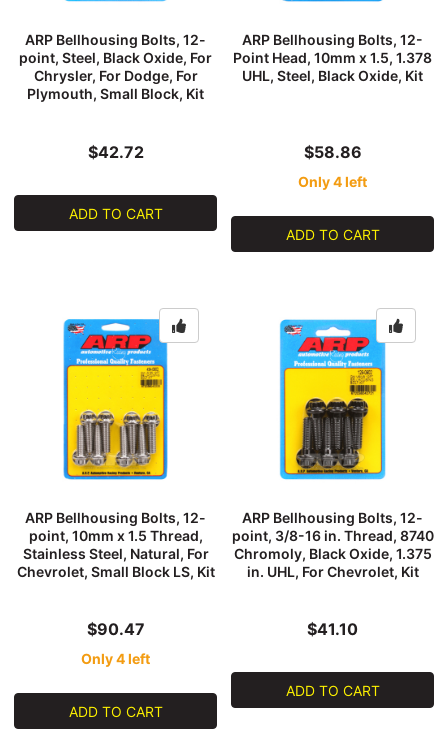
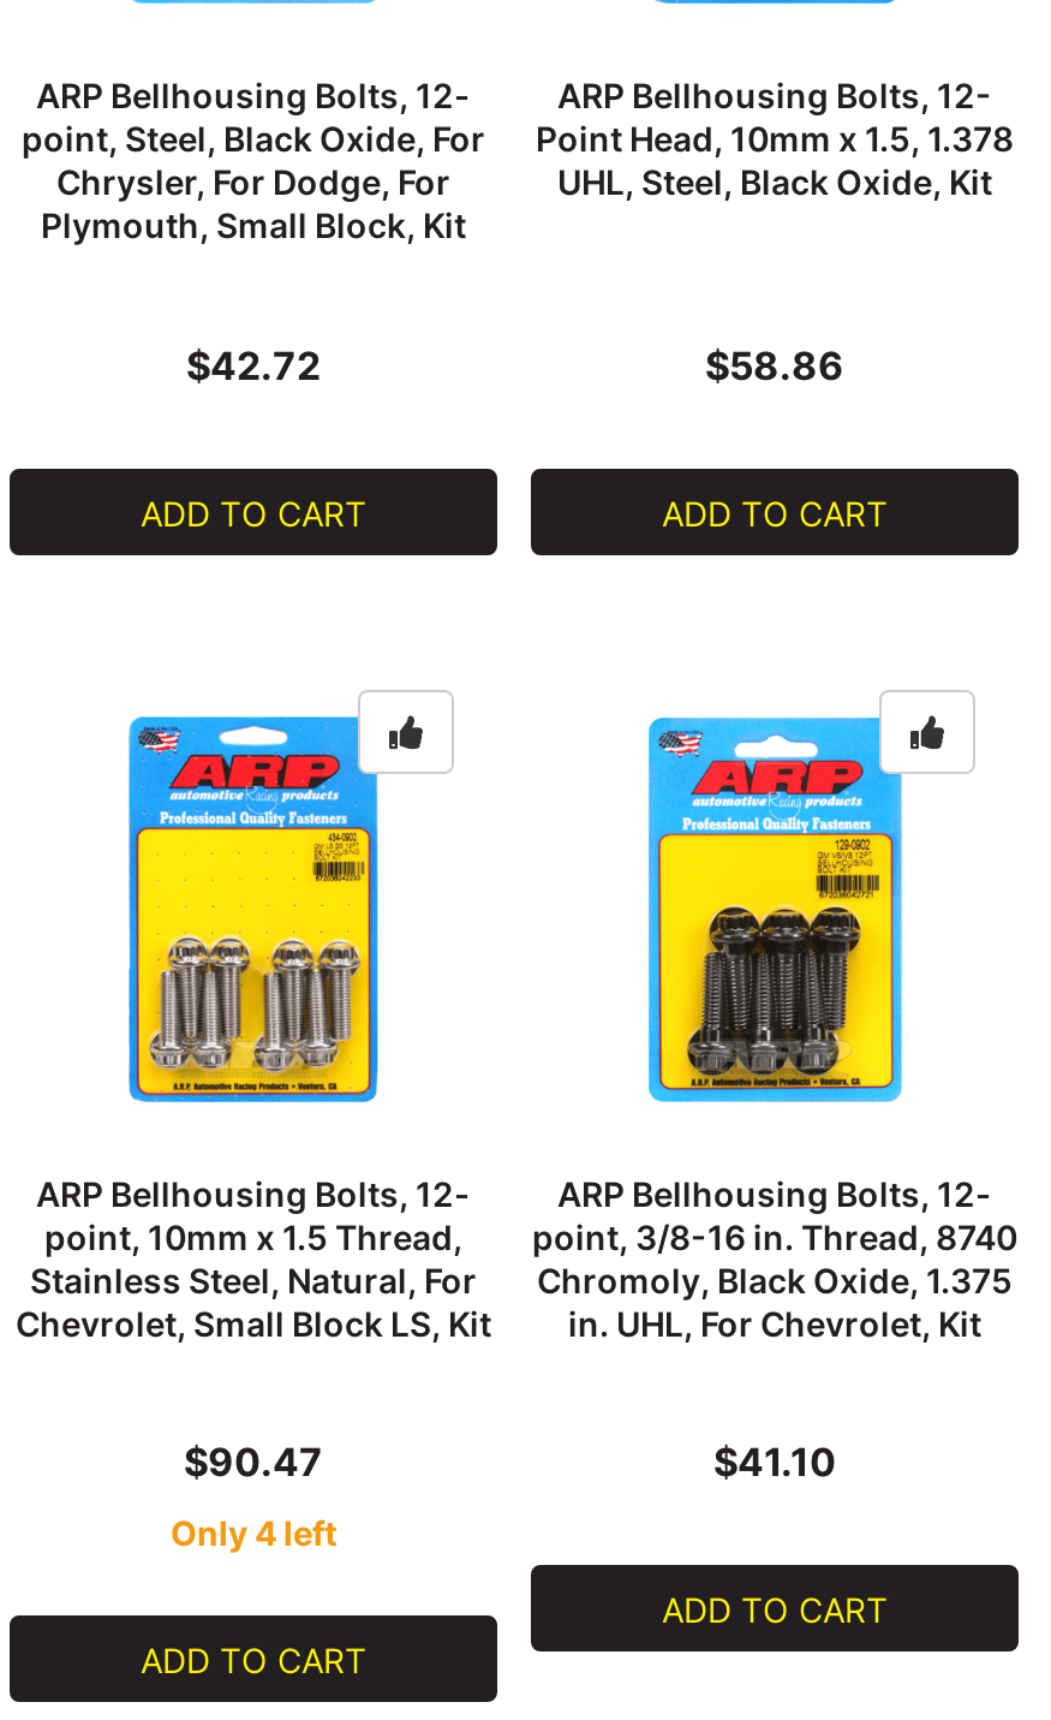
- Only 4 left
